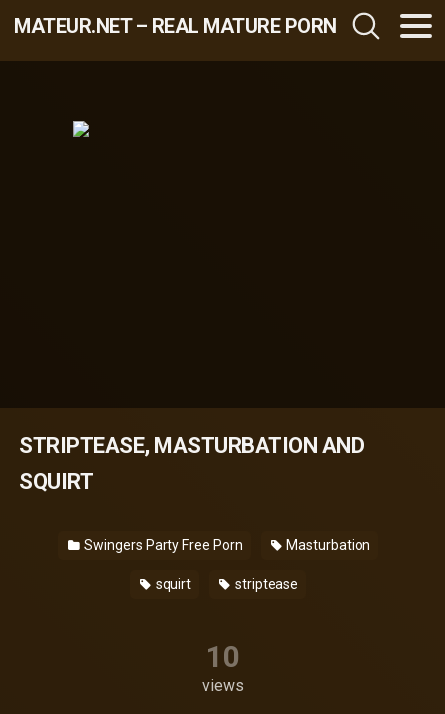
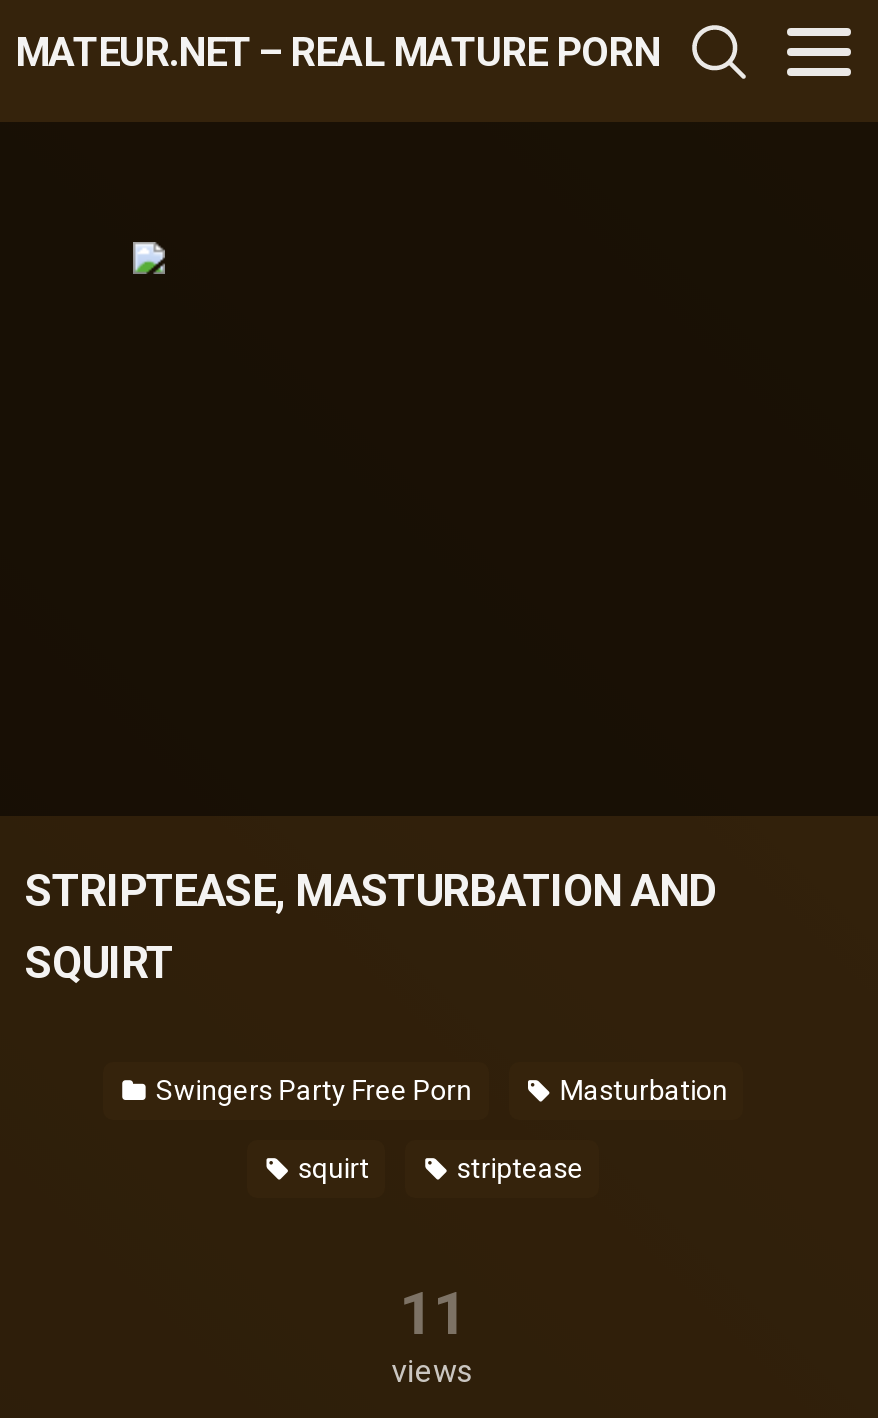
- 10
+ 11
